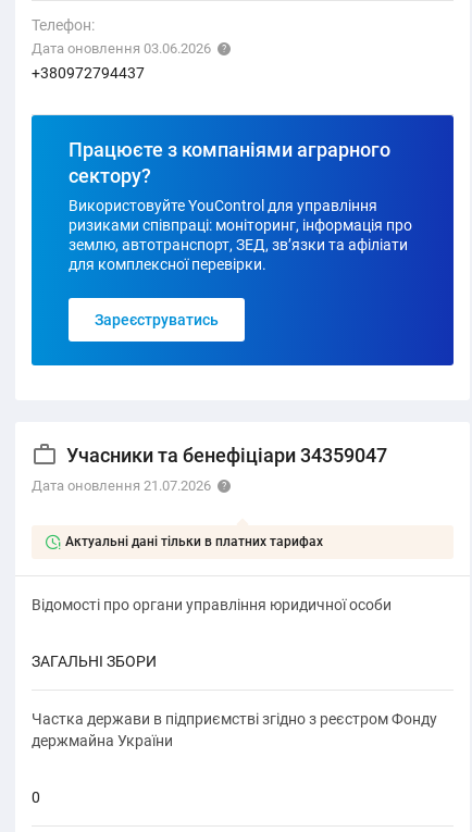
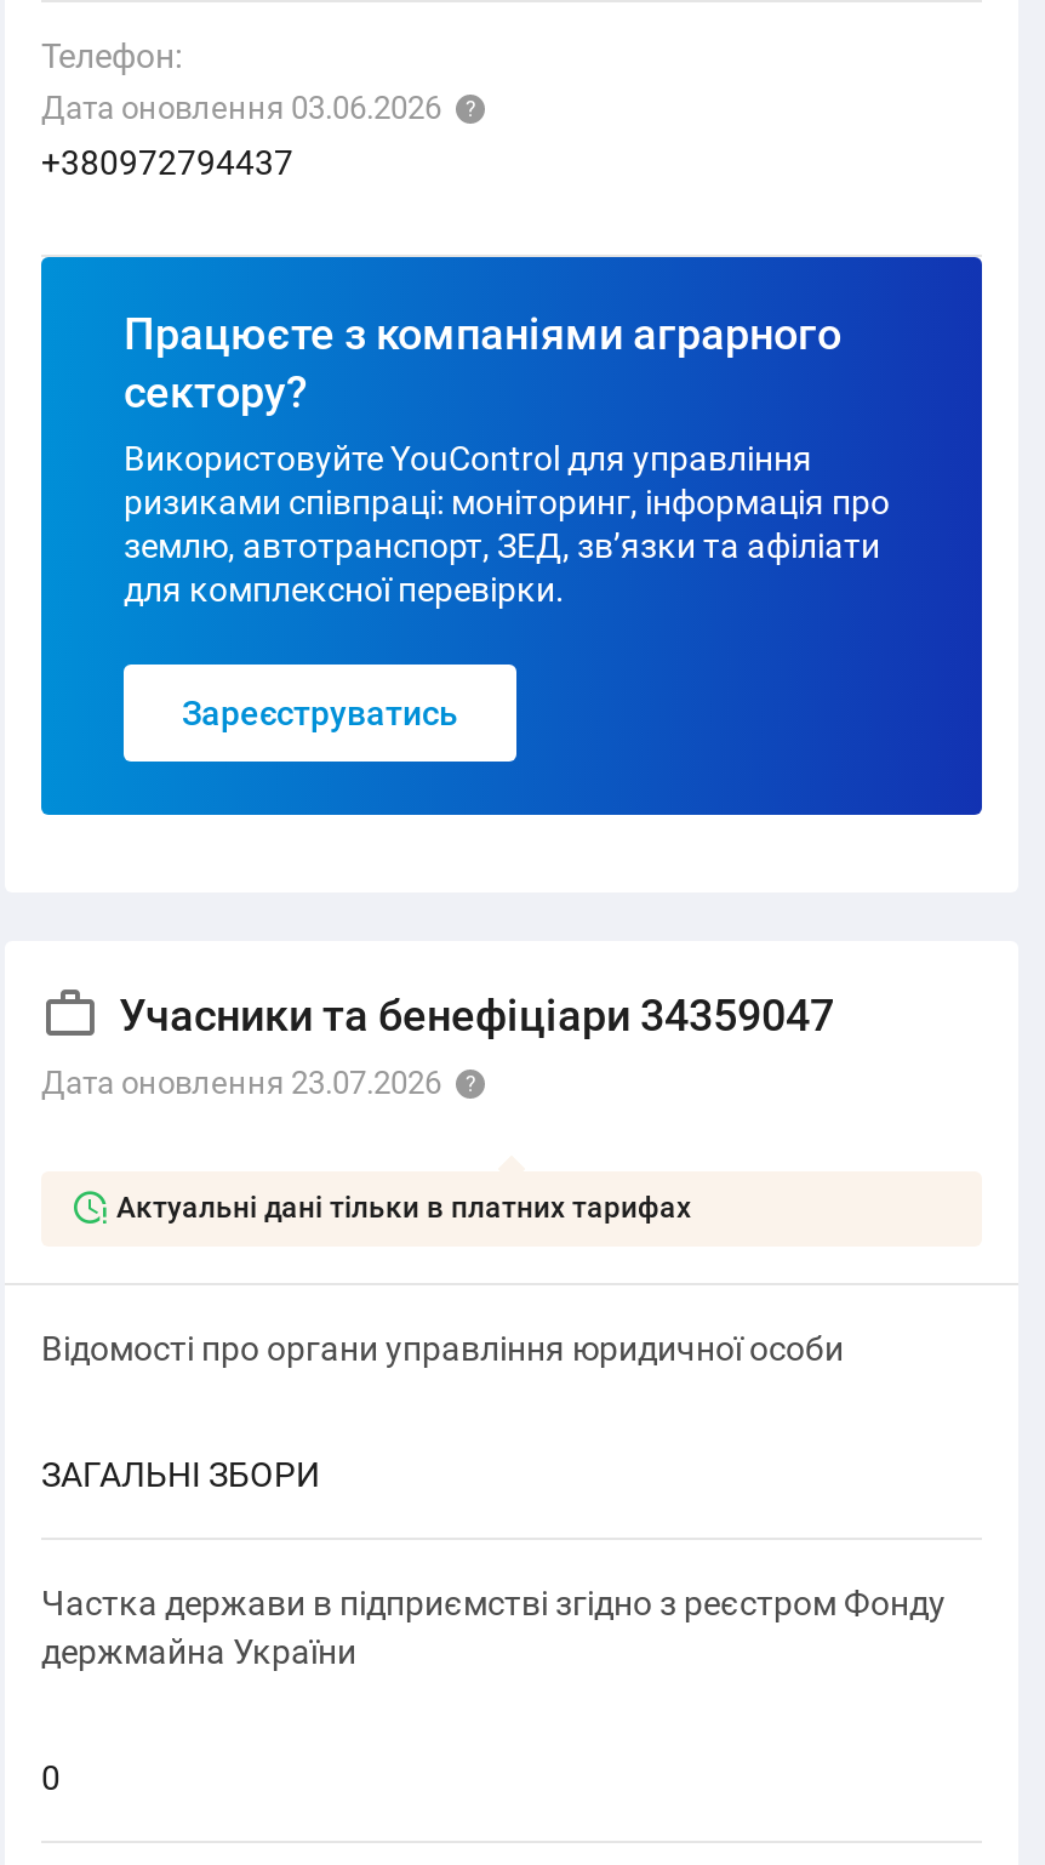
- Дата оновлення 21.07.2026
+ Дата оновлення 23.07.2026
